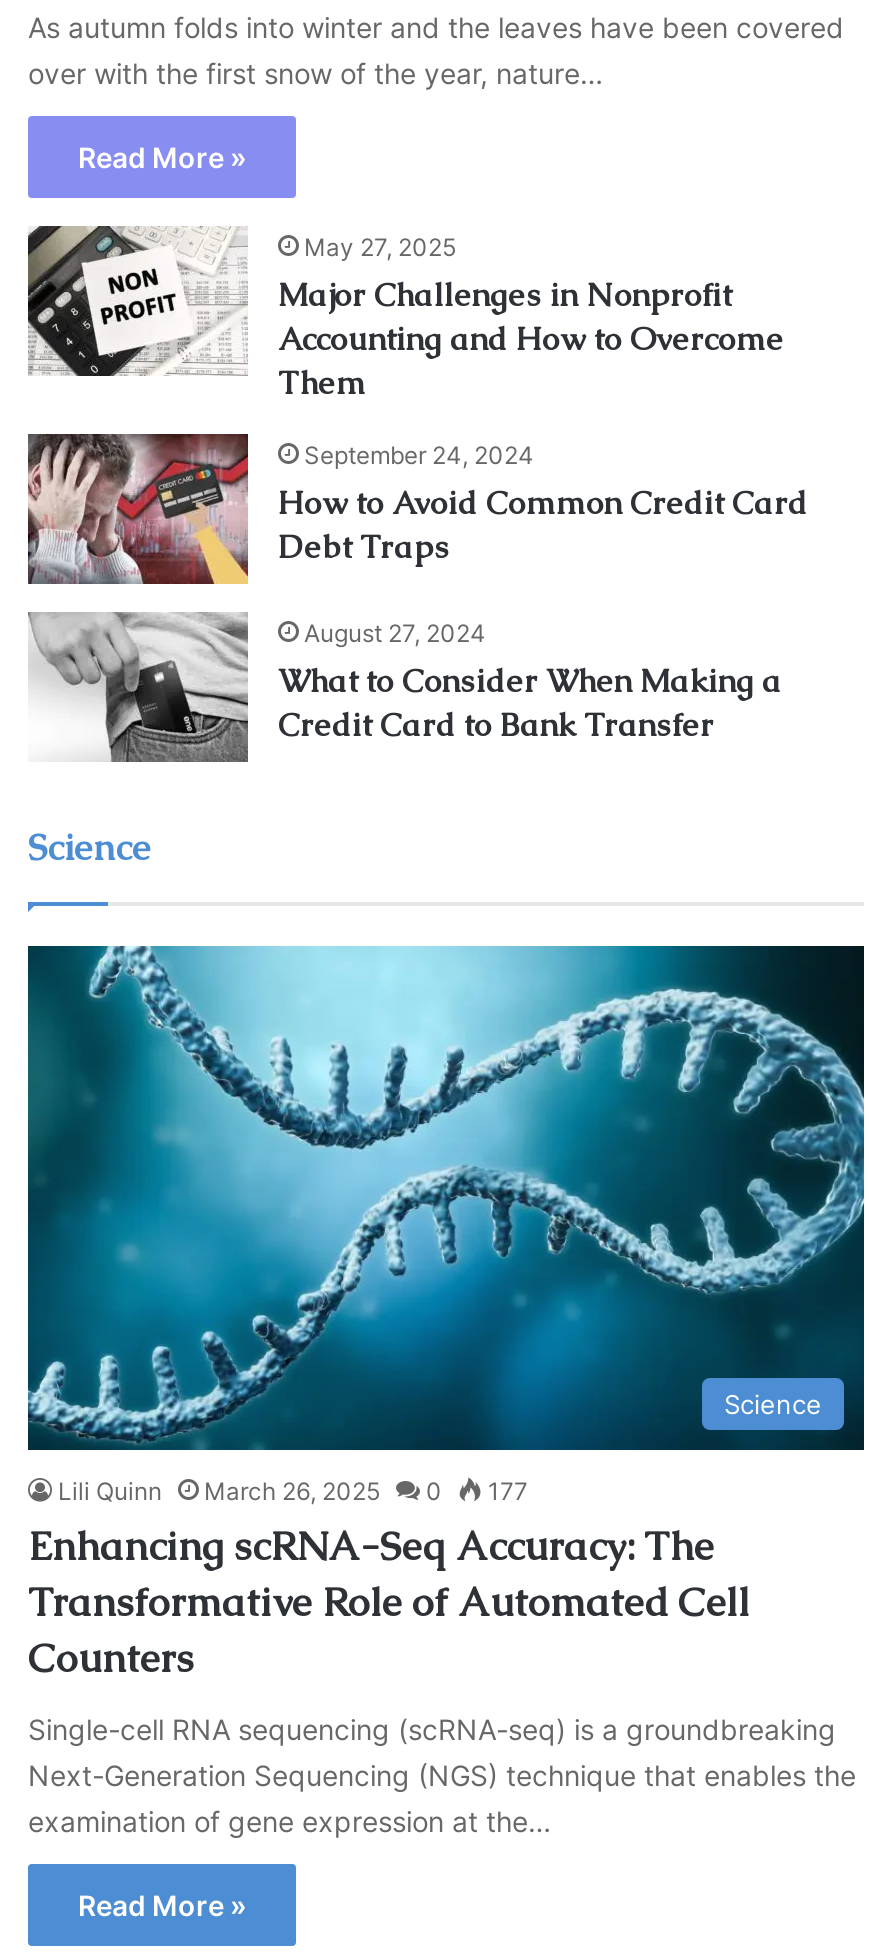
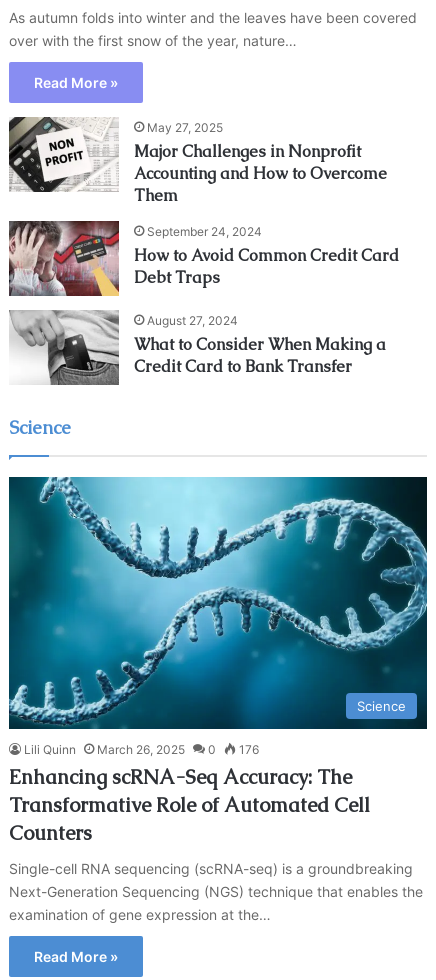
- Lili Quinn March 26, 2025 0 177
+ Lili Quinn March 26, 2025 0 176
